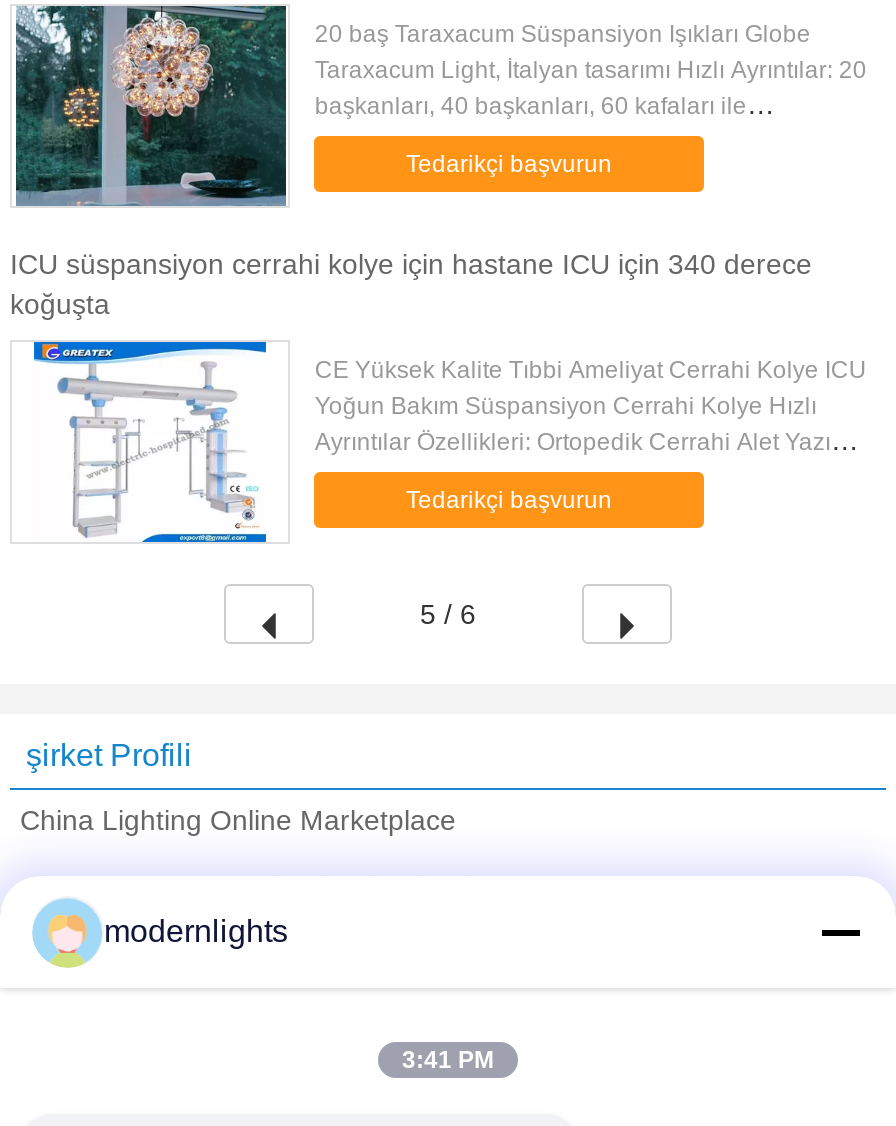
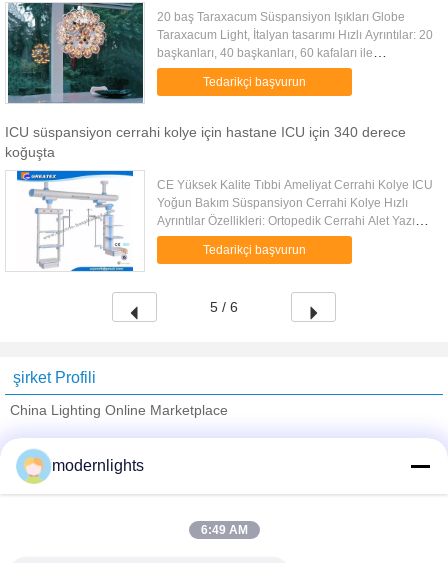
- 3:41 PM
+ 6:49 AM
